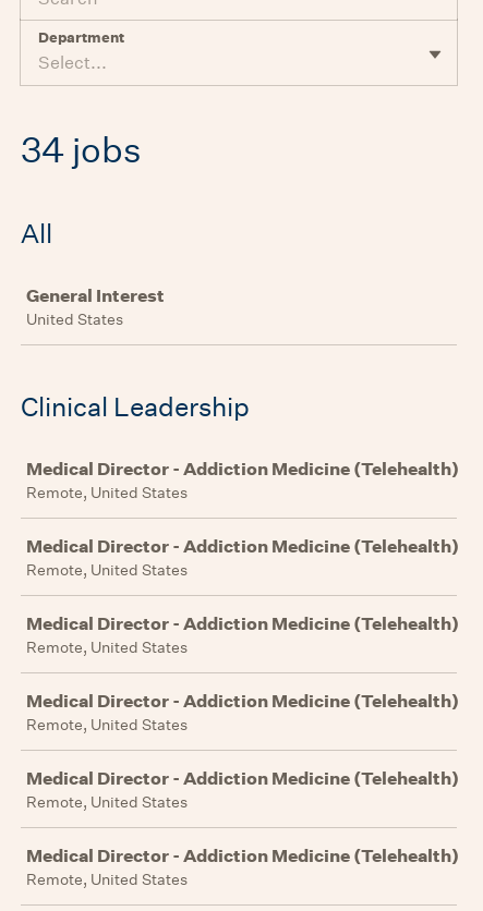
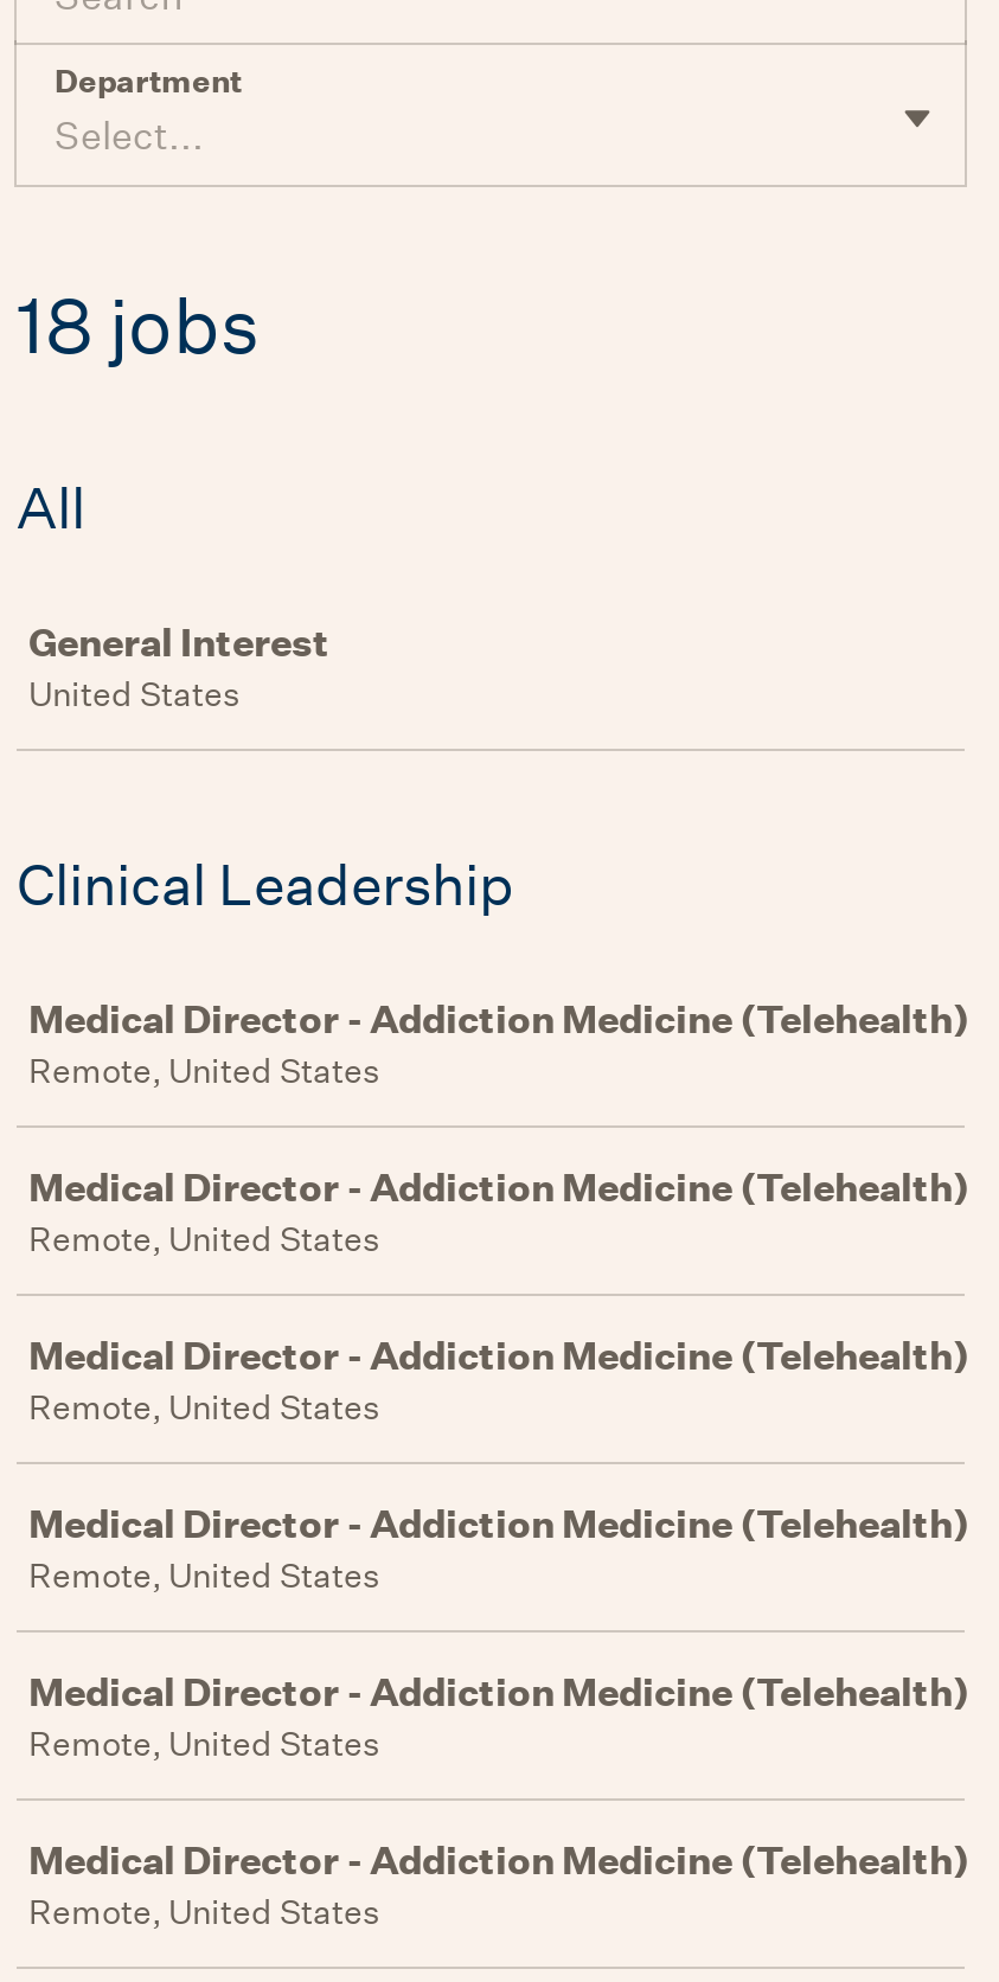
- 34 jobs
+ 18 jobs
